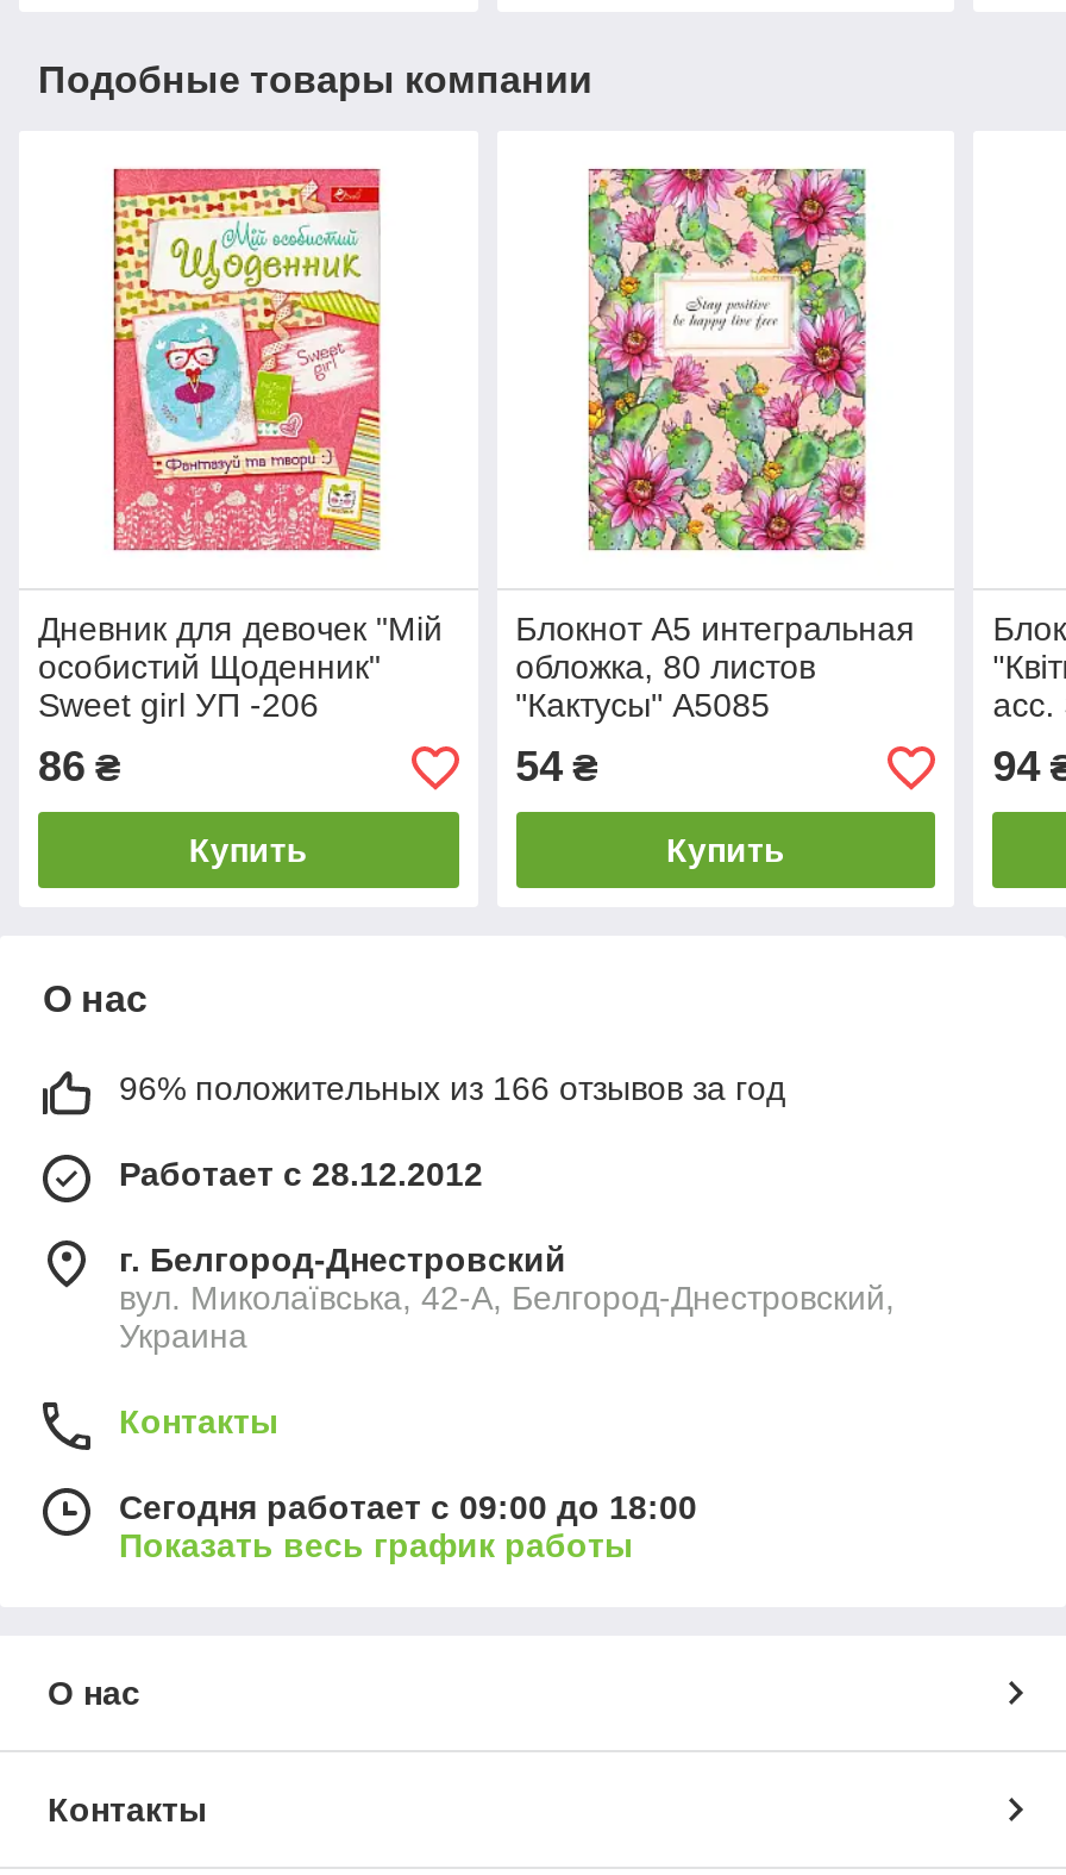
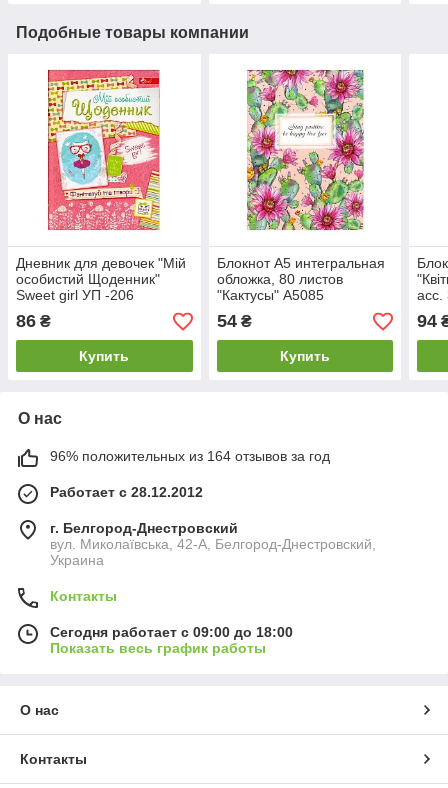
- 96% положительных из 166 отзывов за год
+ 96% положительных из 164 отзывов за год
